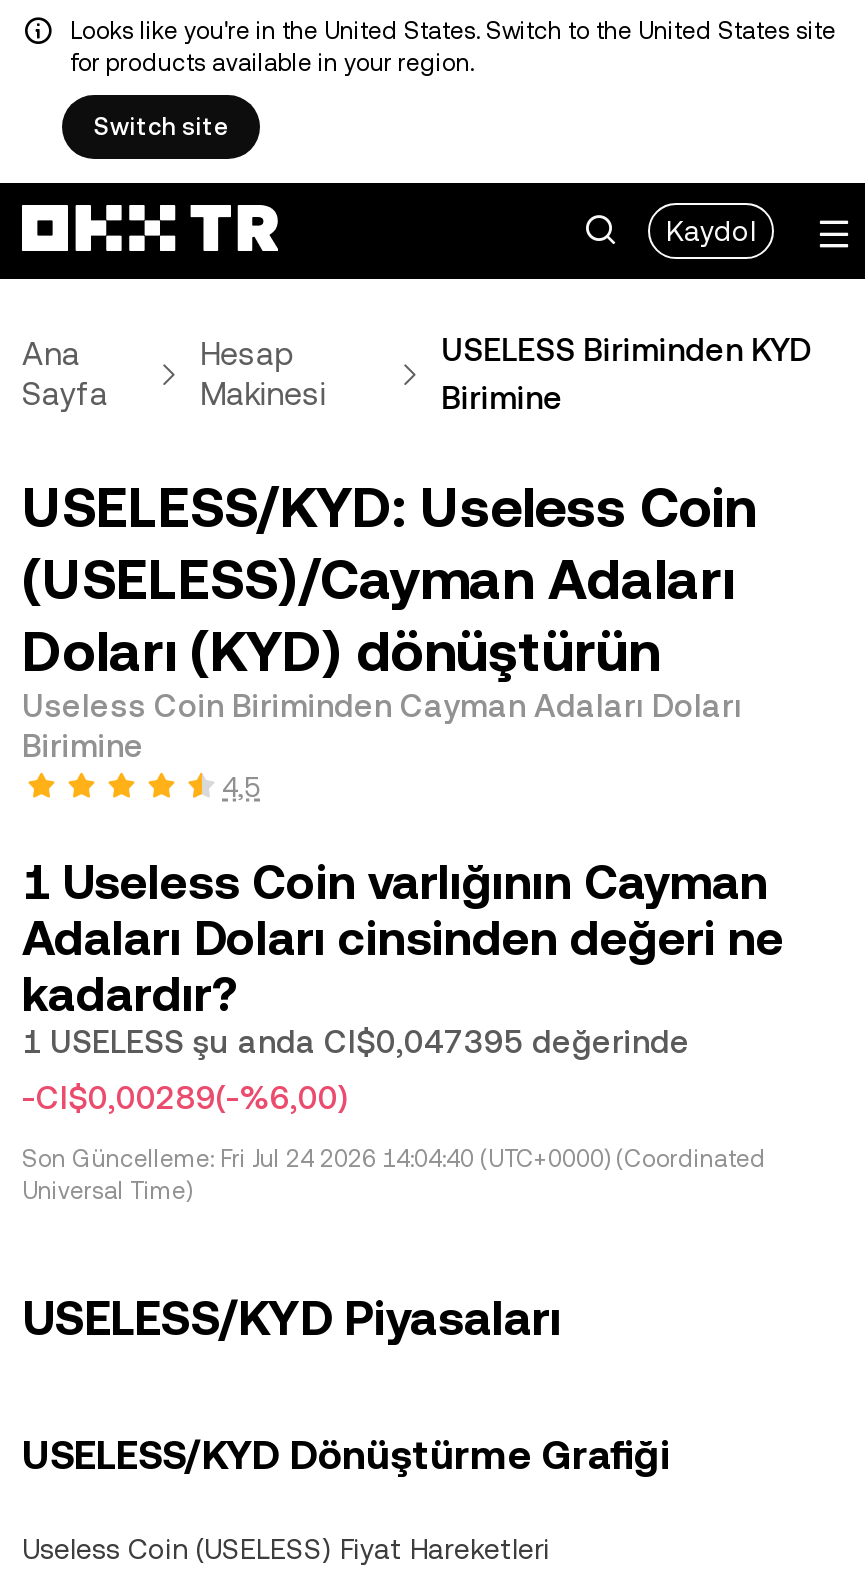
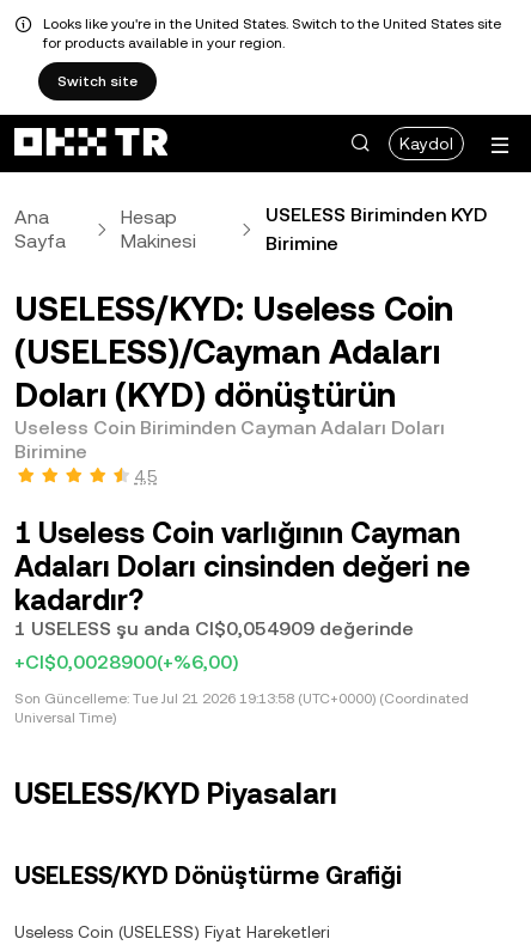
- 1 USELESS şu anda CI$0,047395 değerinde
+ 1 USELESS şu anda CI$0,054909 değerinde

- -CI$0,00289(-%6,00)
+ +CI$0,0028900(+%6,00)

- Son Güncelleme: Fri Jul 24 2026 14:04:40 (UTC+0000) (Coordinated
+ Son Güncelleme: Tue Jul 21 2026 19:13:58 (UTC+0000) (Coordinated
